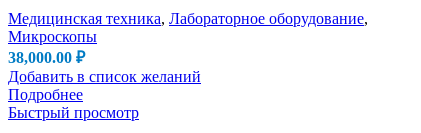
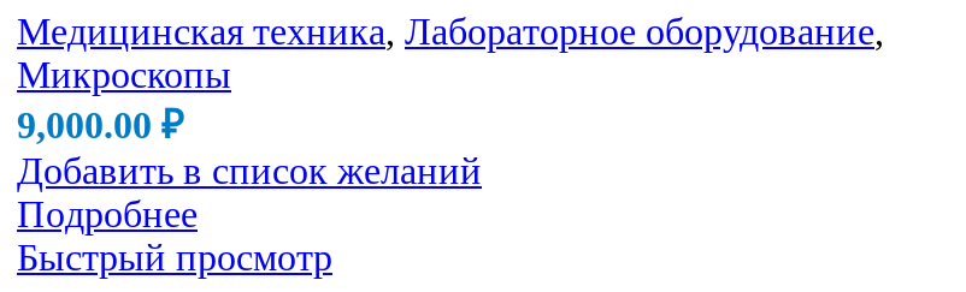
- 38,000.00 ₽
+ 9,000.00 ₽
